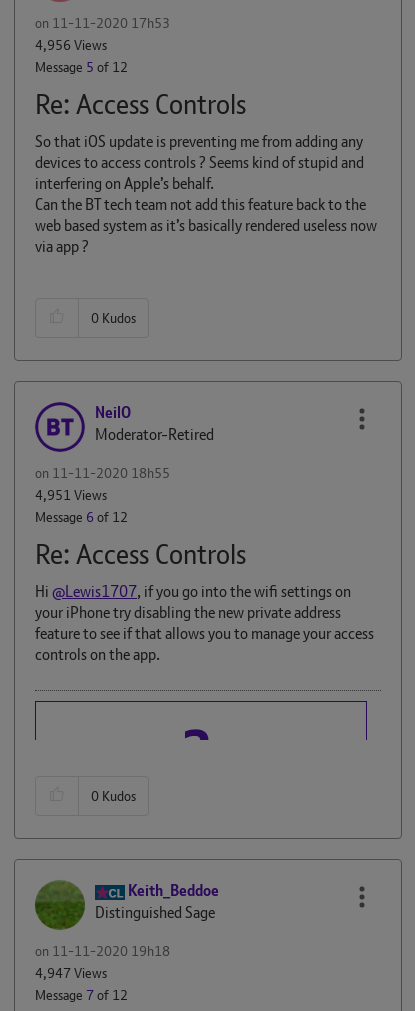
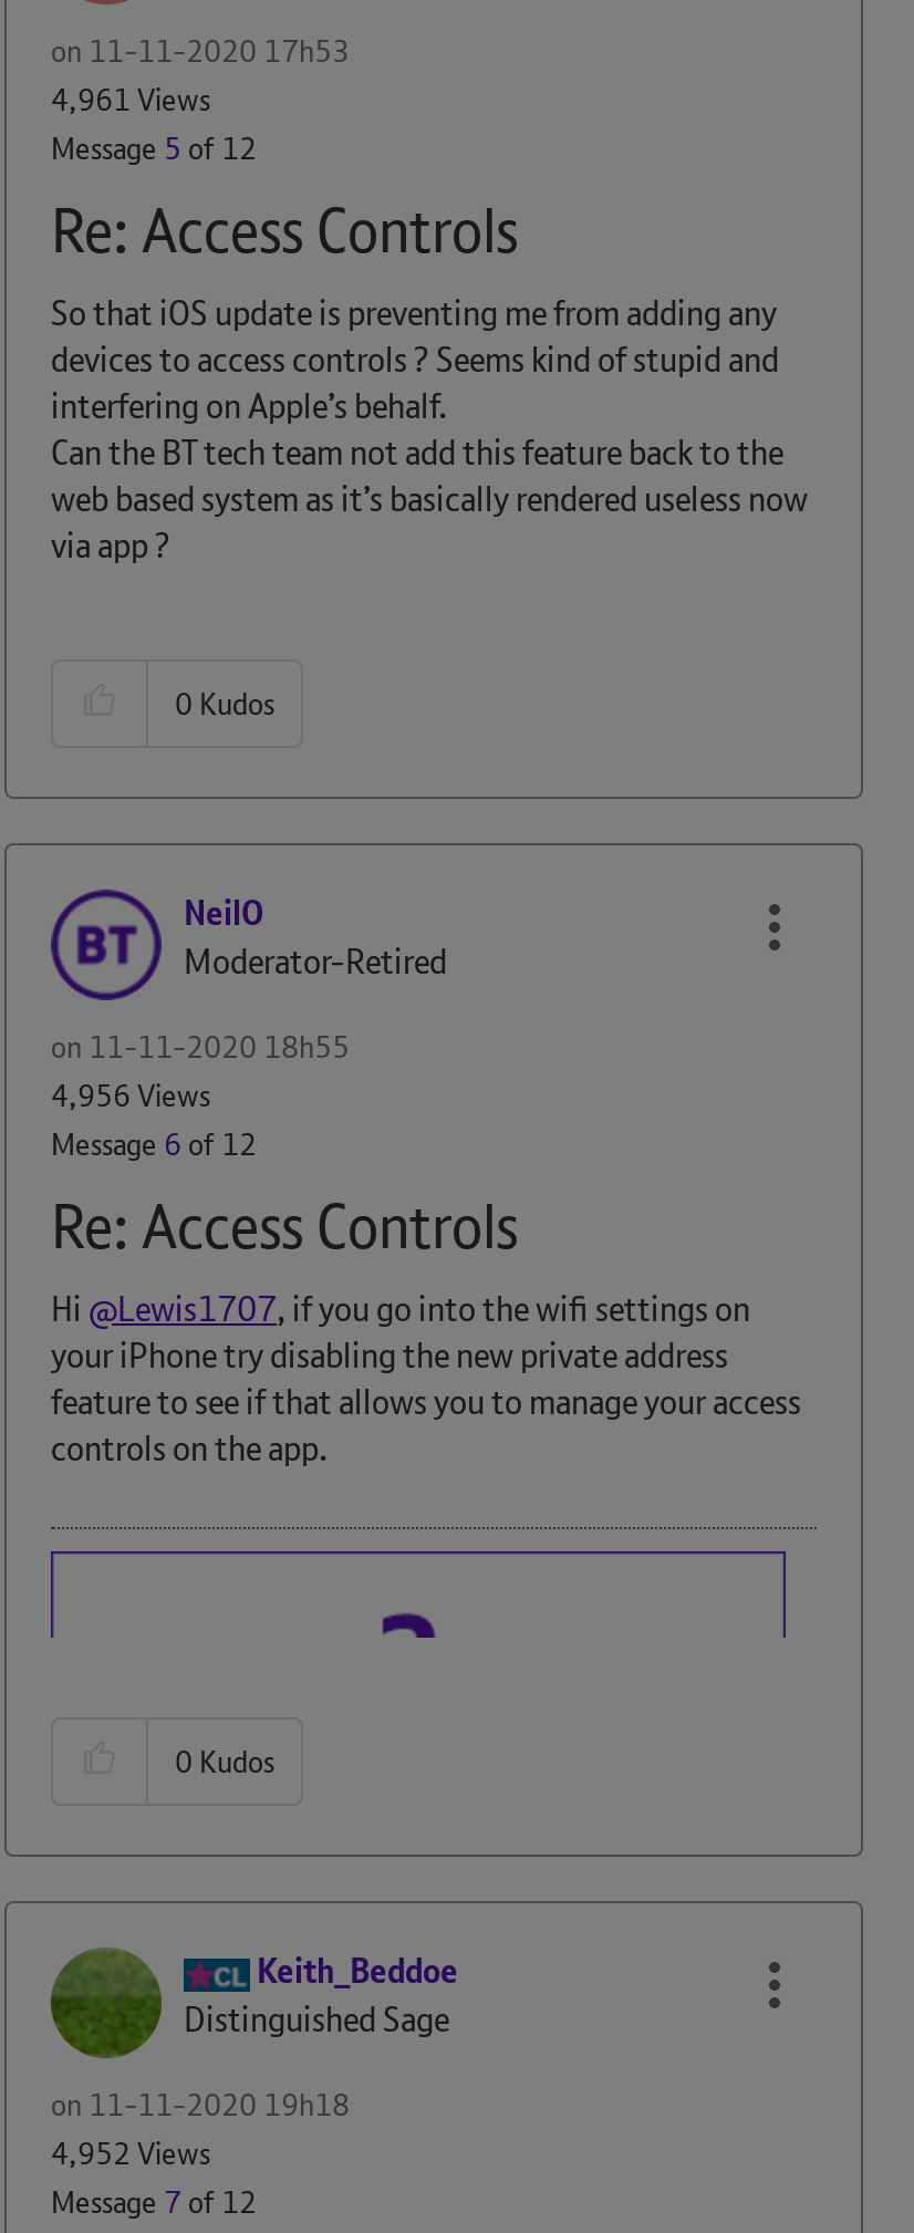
- 4,956 Views
+ 4,961 Views

- 4,951 Views
+ 4,956 Views

- 4,947 Views
+ 4,952 Views
